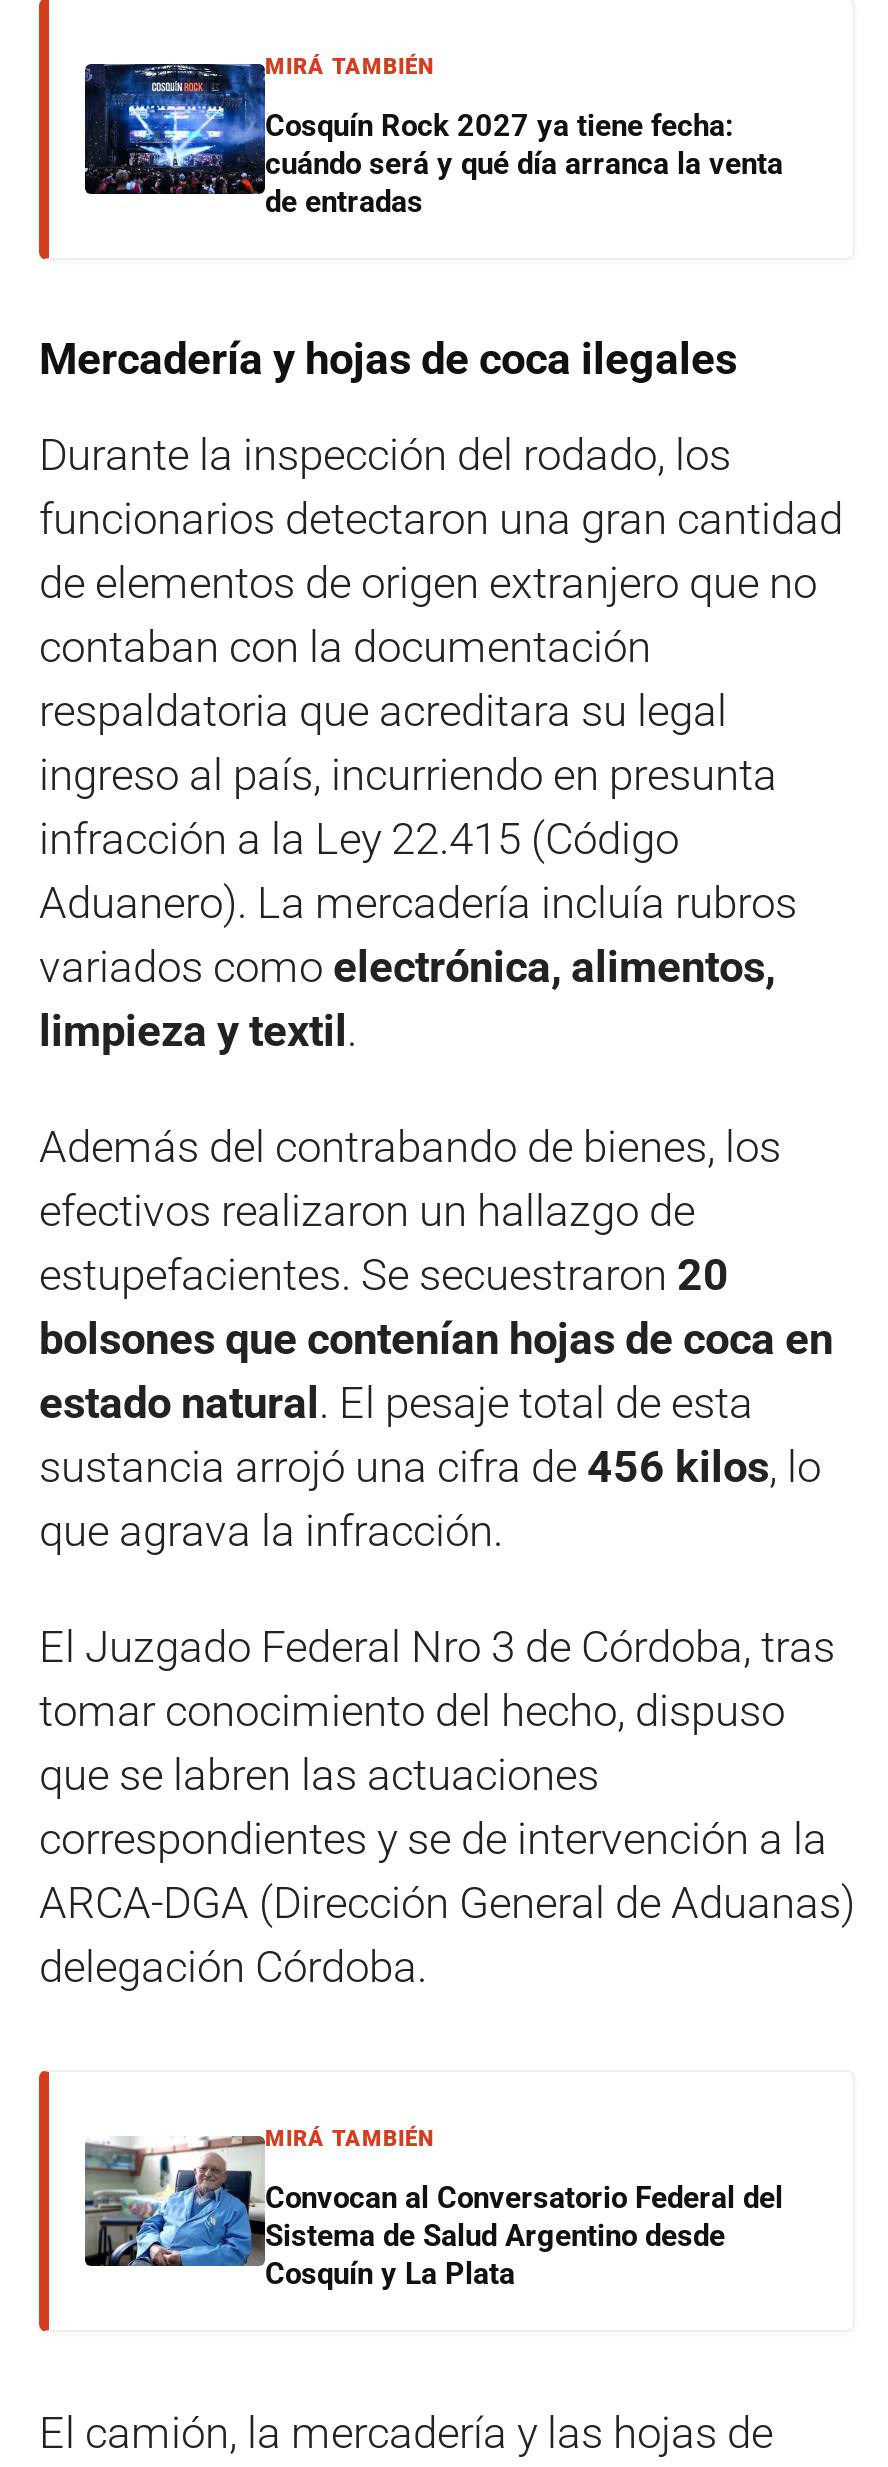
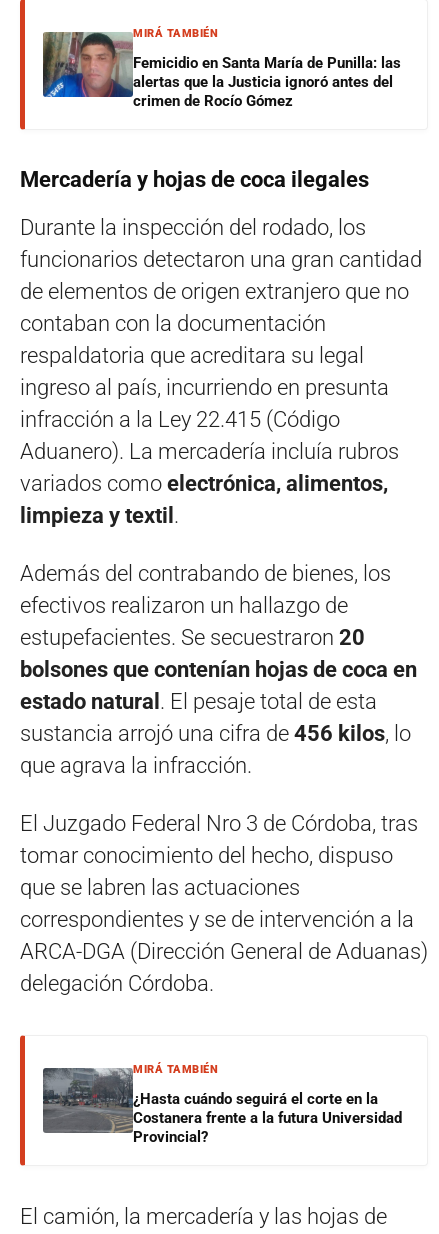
- [image]
- Cosquín Rock 2027 ya tiene fecha:
- cuándo será y qué día arranca la venta
- de entradas
+ [image]
+ Femicidio en Santa María de Punilla: las
+ alertas que la Justicia ignoró antes del
+ crimen de Rocío Gómez

- [image]
- Convocan al Conversatorio Federal del
- Sistema de Salud Argentino desde
- Cosquín y La Plata
+ [image]
+ ¿Hasta cuándo seguirá el corte en la
+ Costanera frente a la futura Universidad
+ Provincial?
